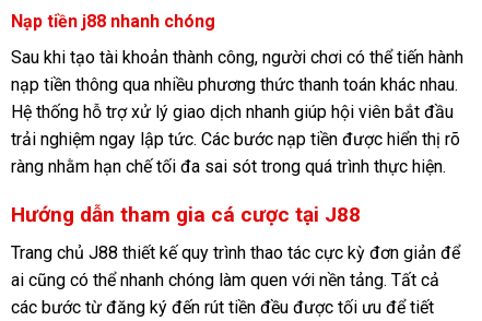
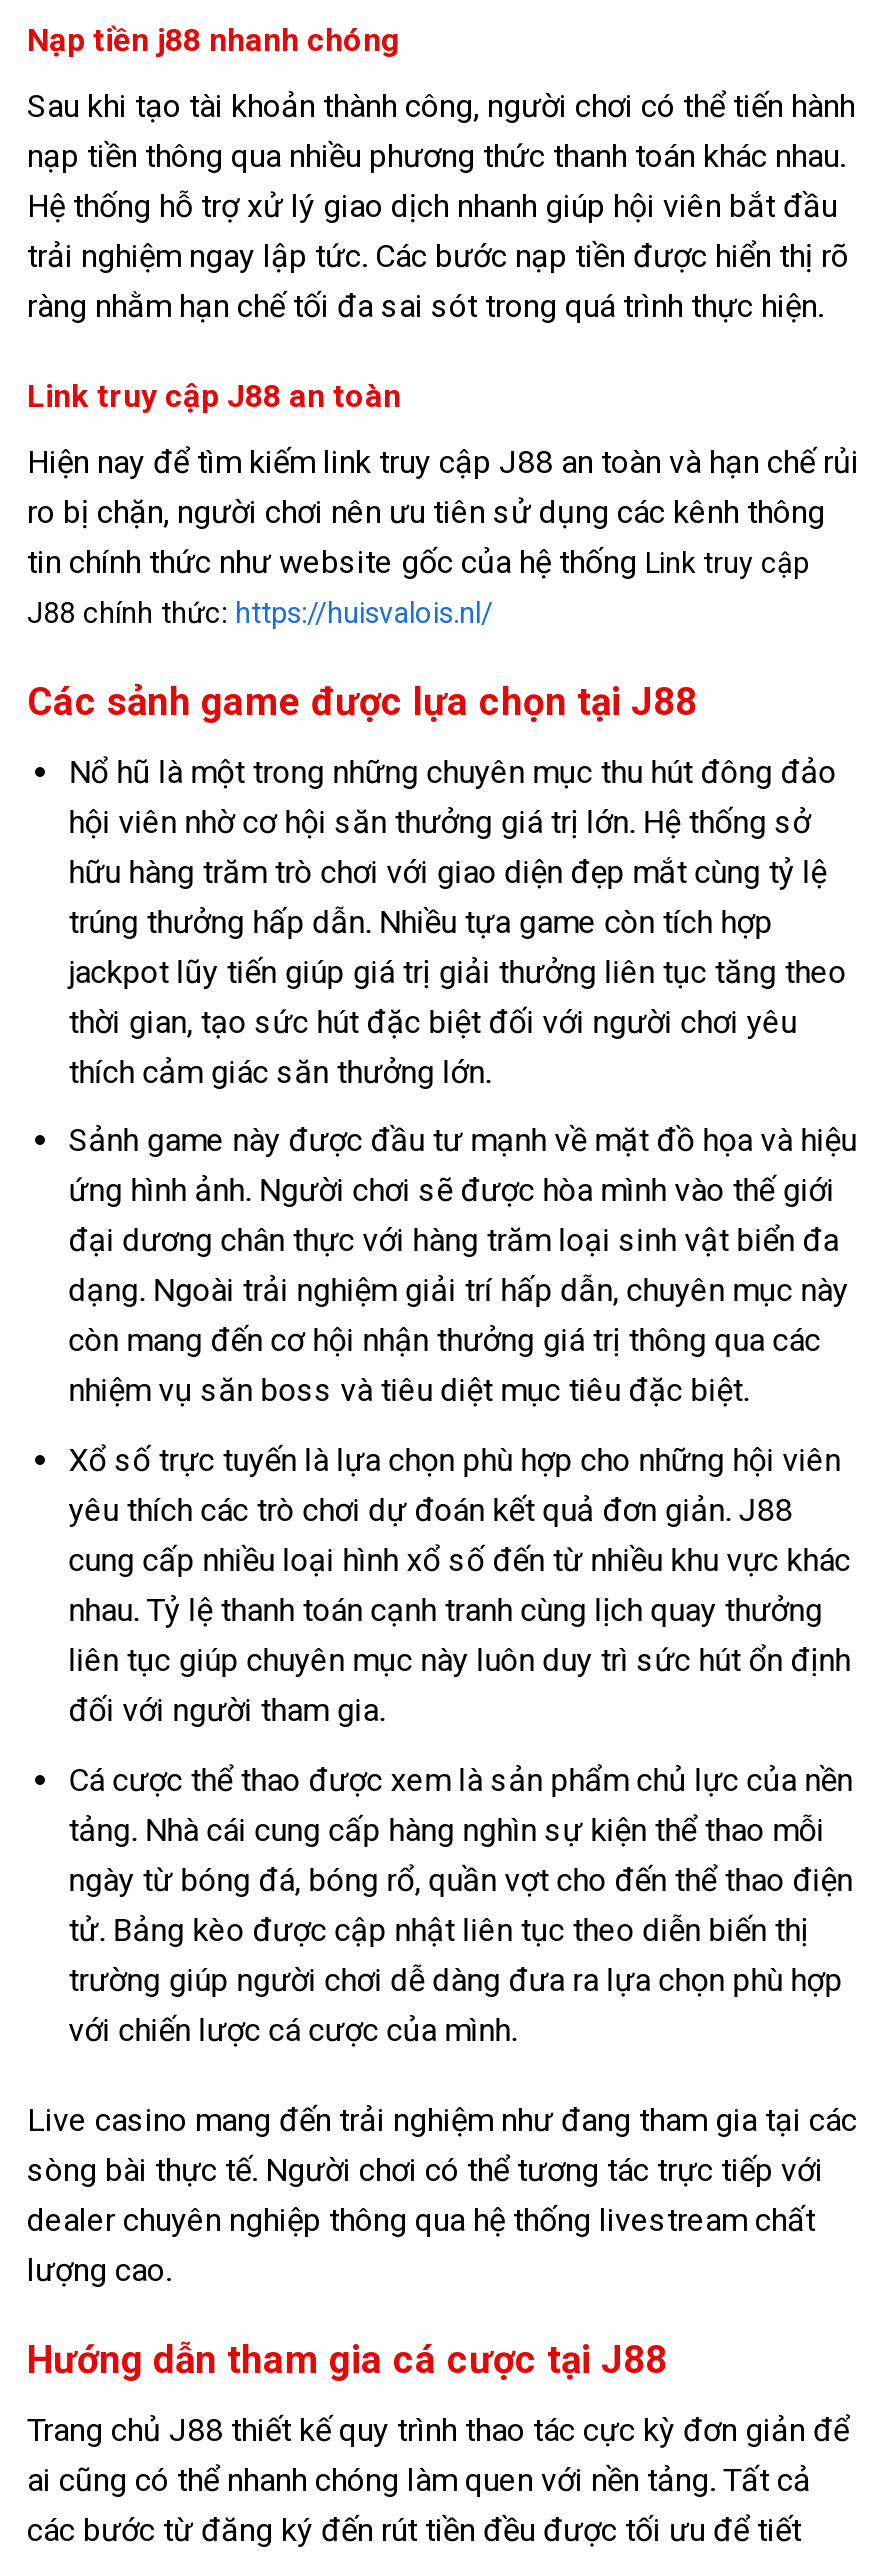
+ Link truy cập J88 an toàn
+ Hiện nay để tìm kiếm link truy cập J88 an toàn và hạn chế rủi
+ ro bị chặn, người chơi nên ưu tiên sử dụng các kênh thông
+ tin chính thức như website gốc của hệ thống Link truy cập
+ J88 chính thức: https://huisvalois.nl/
+ Các sảnh game được lựa chọn tại J88
+ Nổ hũ là một trong những chuyên mục thu hút đông đảo
+ hội viên nhờ cơ hội săn thưởng giá trị lớn. Hệ thống sở
+ hữu hàng trăm trò chơi với giao diện đẹp mắt cùng tỷ lệ
+ trúng thưởng hấp dẫn. Nhiều tựa game còn tích hợp
+ jackpot lũy tiến giúp giá trị giải thưởng liên tục tăng theo
+ thời gian, tạo sức hút đặc biệt đối với người chơi yêu
+ thích cảm giác săn thưởng lớn.
+ Sảnh game này được đầu tư mạnh về mặt đồ họa và hiệu
+ ứng hình ảnh. Người chơi sẽ được hòa mình vào thế giới
+ đại dương chân thực với hàng trăm loại sinh vật biển đa
+ dạng. Ngoài trải nghiệm giải trí hấp dẫn, chuyên mục này
+ còn mang đến cơ hội nhận thưởng giá trị thông qua các
+ nhiệm vụ săn boss và tiêu diệt mục tiêu đặc biệt.
+ Xổ số trực tuyến là lựa chọn phù hợp cho những hội viên
+ yêu thích các trò chơi dự đoán kết quả đơn giản. J88
+ cung cấp nhiều loại hình xổ số đến từ nhiều khu vực khác
+ nhau. Tỷ lệ thanh toán cạnh tranh cùng lịch quay thưởng
+ liên tục giúp chuyên mục này luôn duy trì sức hút ổn định
+ đối với người tham gia.
+ Cá cược thể thao được xem là sản phẩm chủ lực của nền
+ tảng. Nhà cái cung cấp hàng nghìn sự kiện thể thao mỗi
+ ngày từ bóng đá, bóng rổ, quần vợt cho đến thể thao điện
+ tử. Bảng kèo được cập nhật liên tục theo diễn biến thị
+ trường giúp người chơi dễ dàng đưa ra lựa chọn phù hợp
+ với chiến lược cá cược của mình.
+ Live casino mang đến trải nghiệm như đang tham gia tại các
+ sòng bài thực tế. Người chơi có thể tương tác trực tiếp với
+ dealer chuyên nghiệp thông qua hệ thống livestream chất
+ lượng cao.
